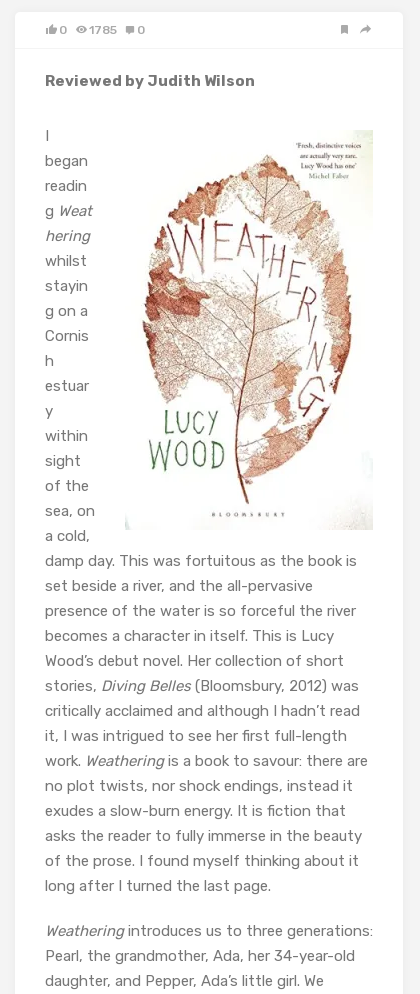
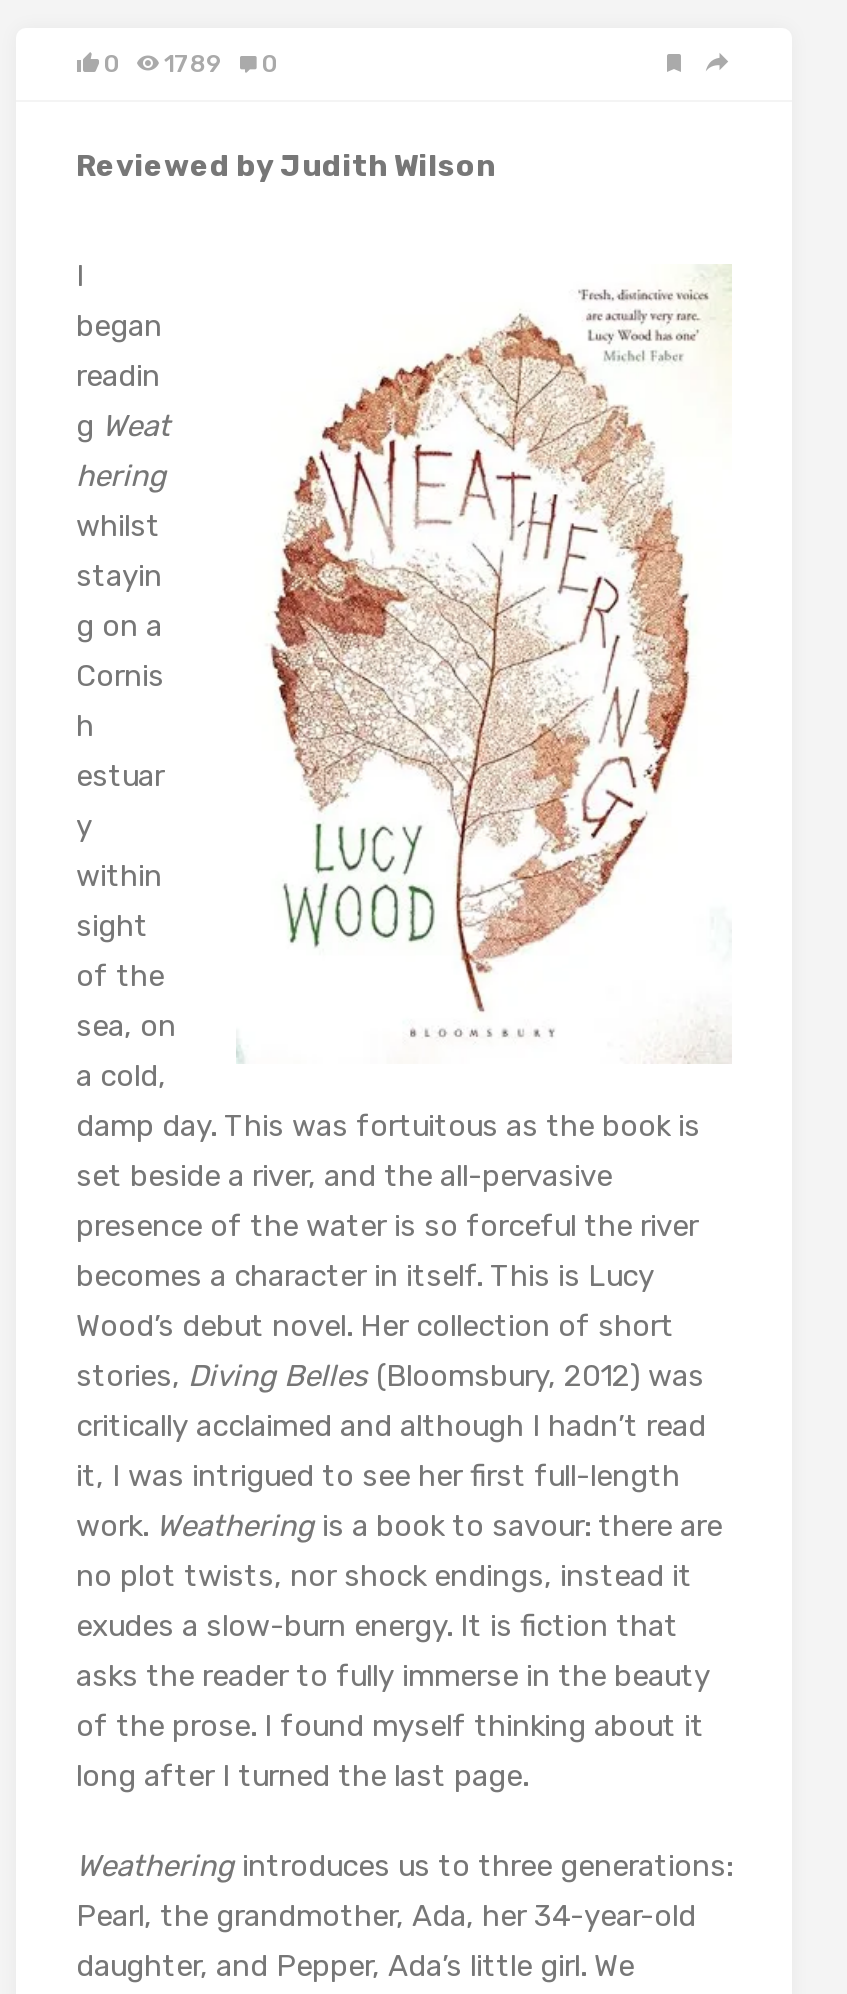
- 0 1785 0
+ 0 1789 0
